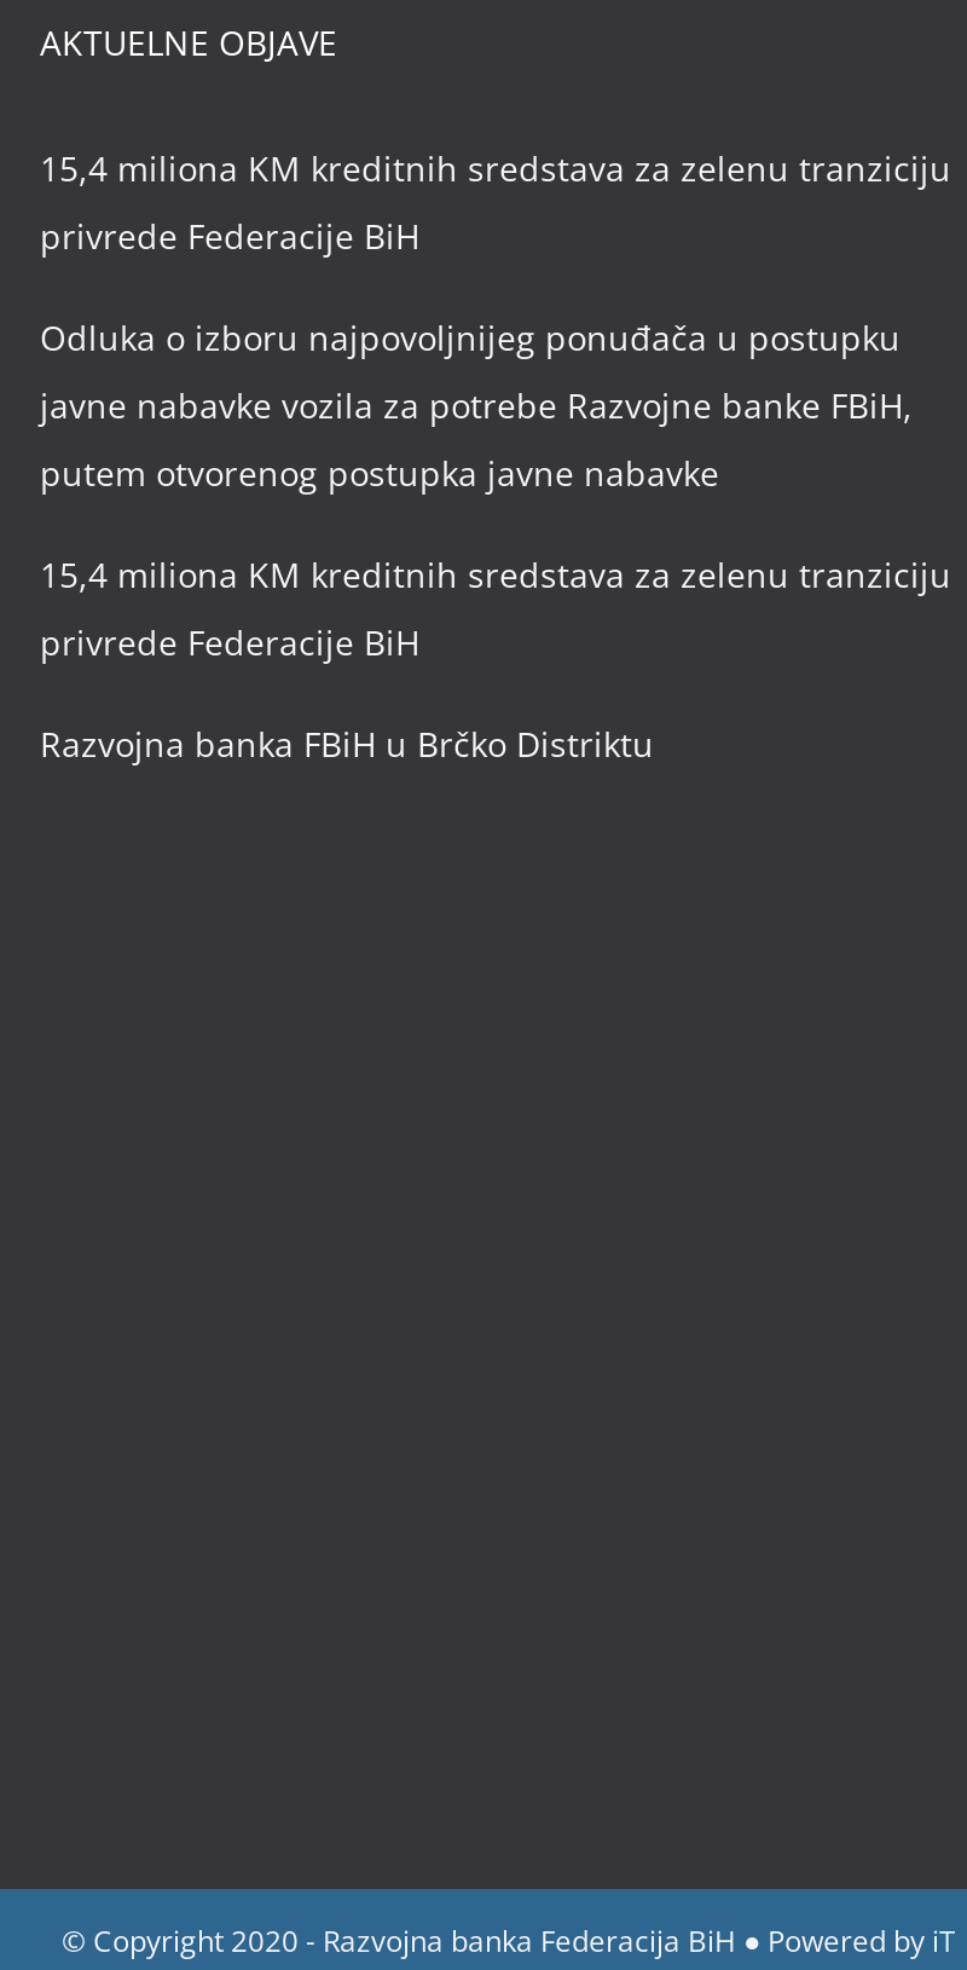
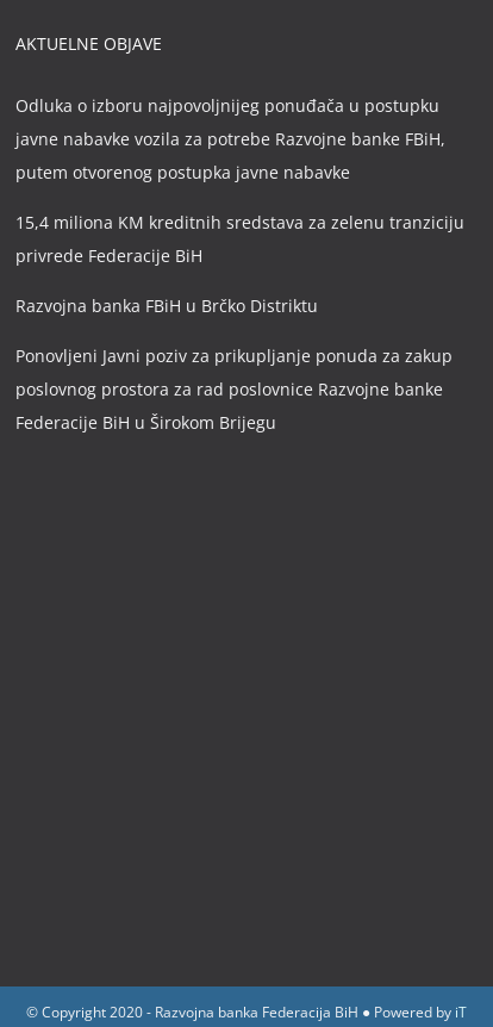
- 15,4 miliona KM kreditnih sredstava za zelenu tranziciju
- privrede Federacije BiH

moved up: Odluka o izboru najpovoljnijeg ponuđača u postupku | javne nabavke vozila za potrebe Razvojne banke FBiH, | putem otvorenog postupka javne nabavke | 15,4 miliona KM kreditnih sredstava za zelenu tranziciju | privrede Federacije BiH | Razvojna banka FBiH u Brčko Distriktu

+ Ponovljeni Javni poziv za prikupljanje ponuda za zakup
+ poslovnog prostora za rad poslovnice Razvojne banke
+ Federacije BiH u Širokom Brijegu
